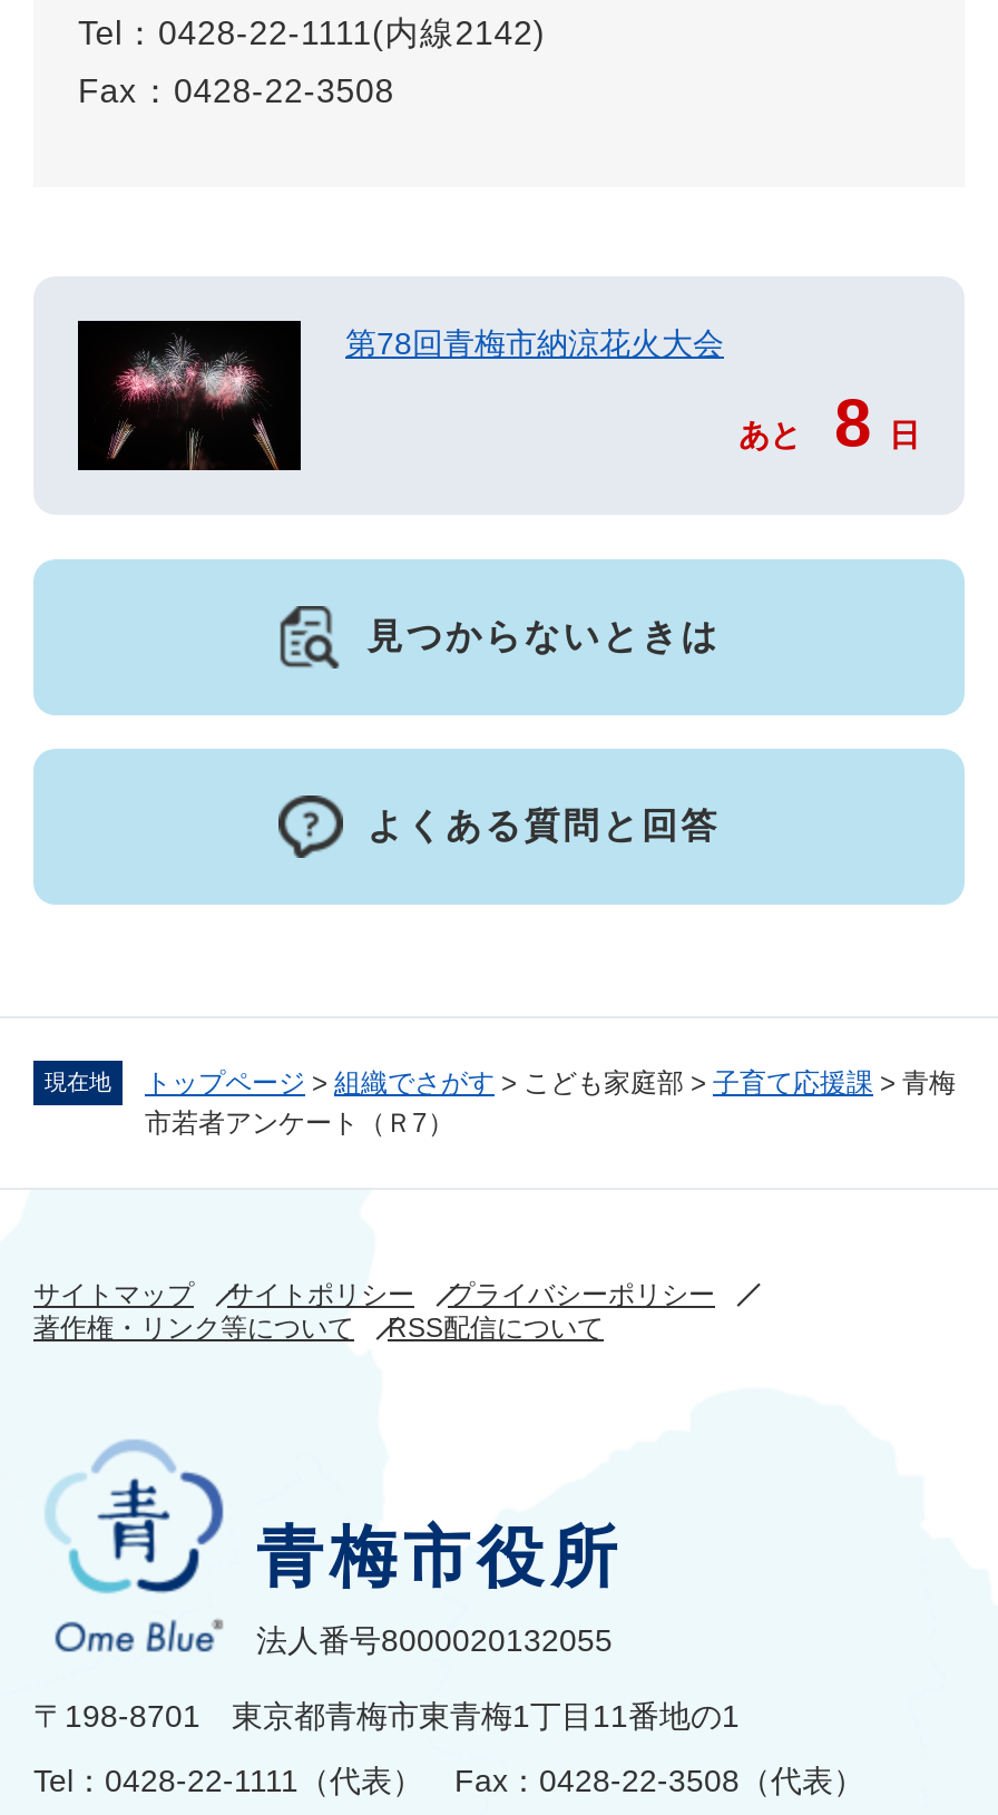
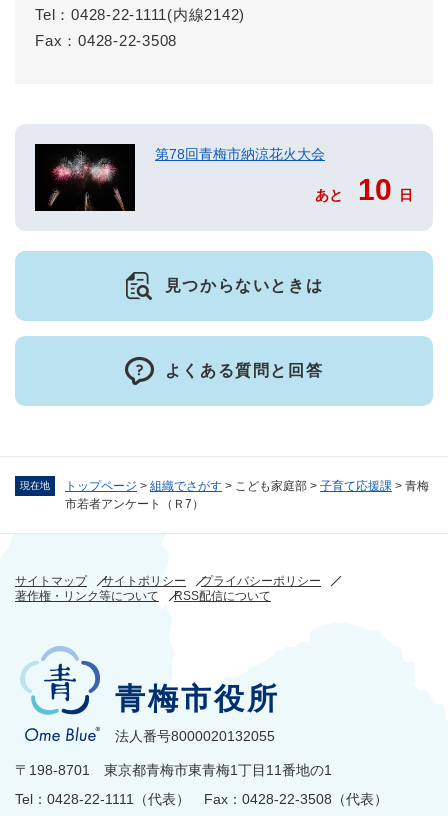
- あと 8 日
+ あと 10 日
